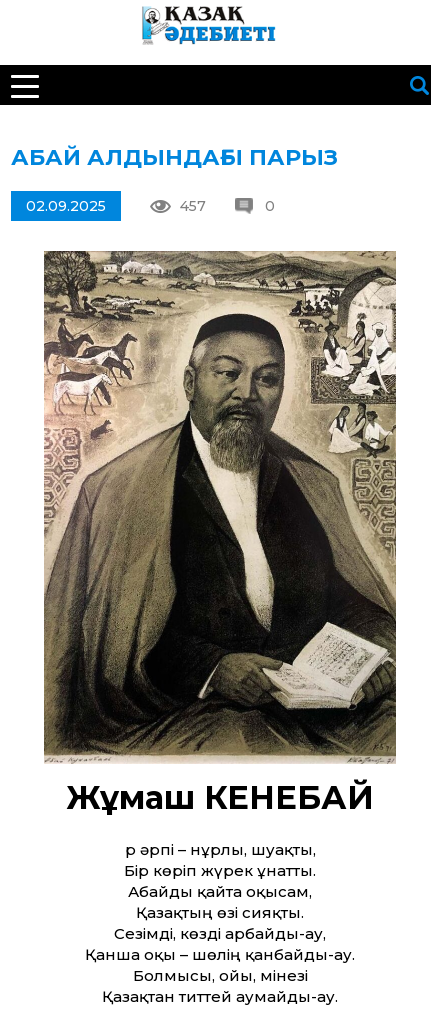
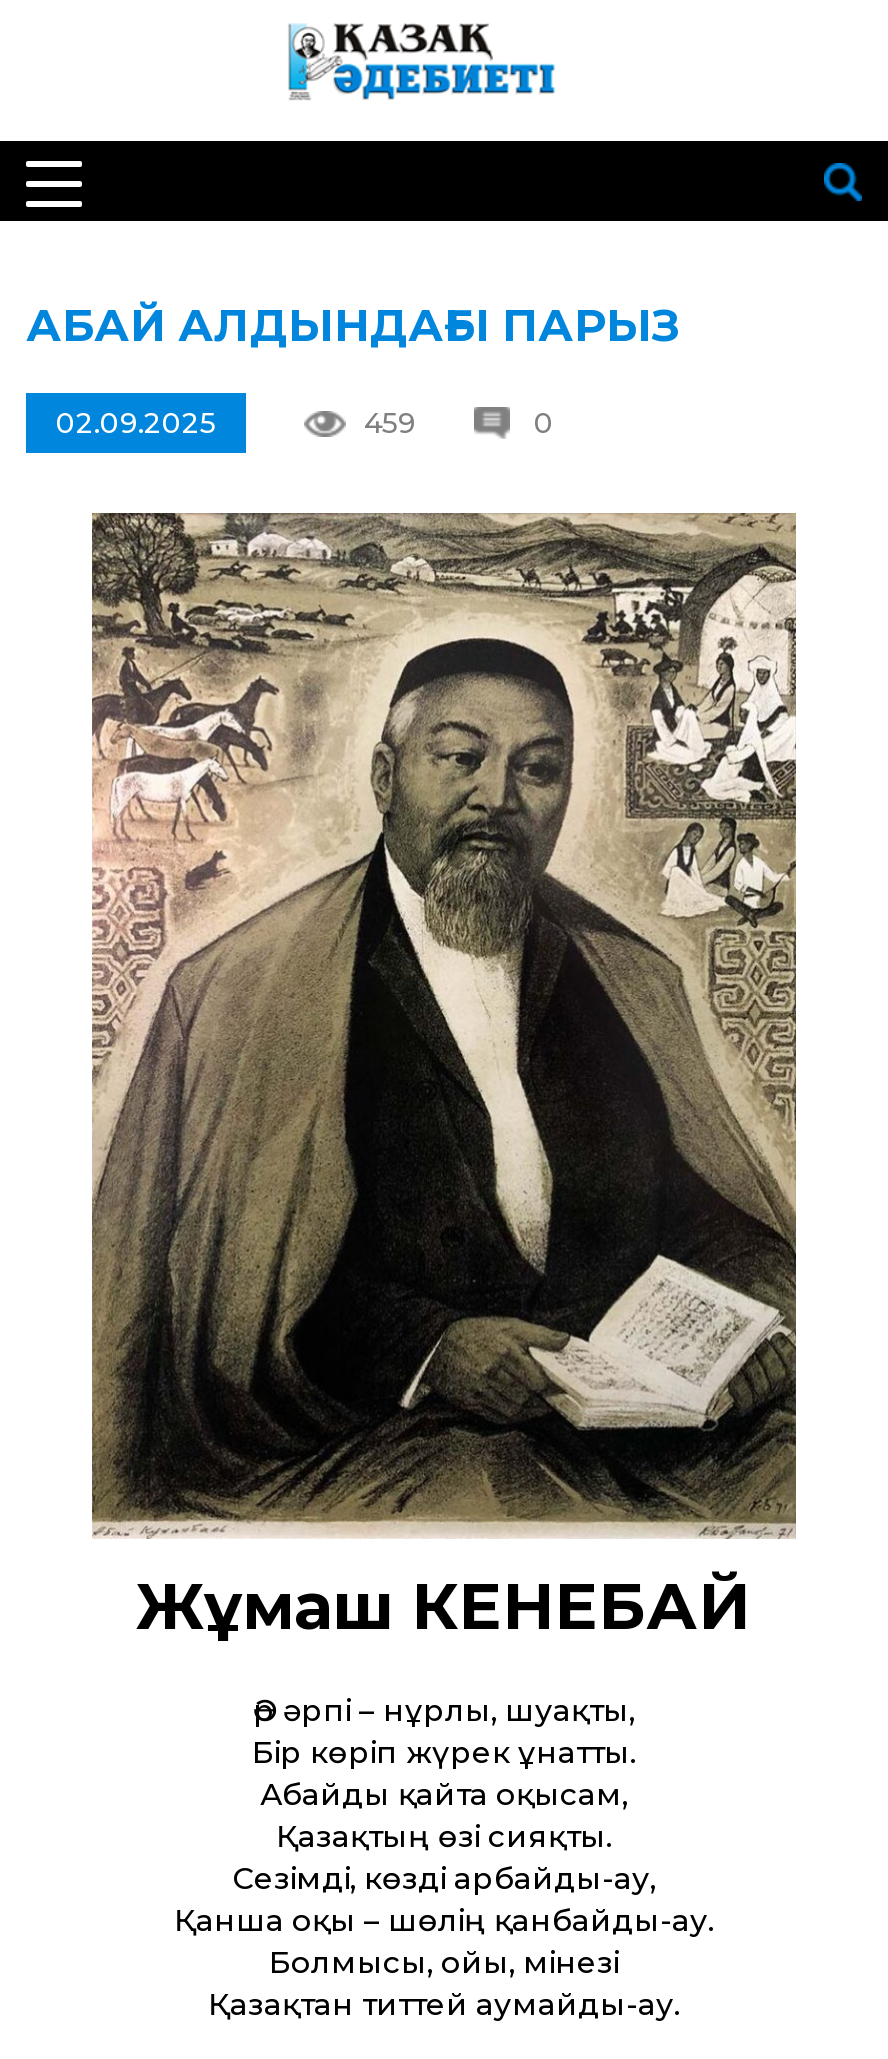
- 457
+ 459
